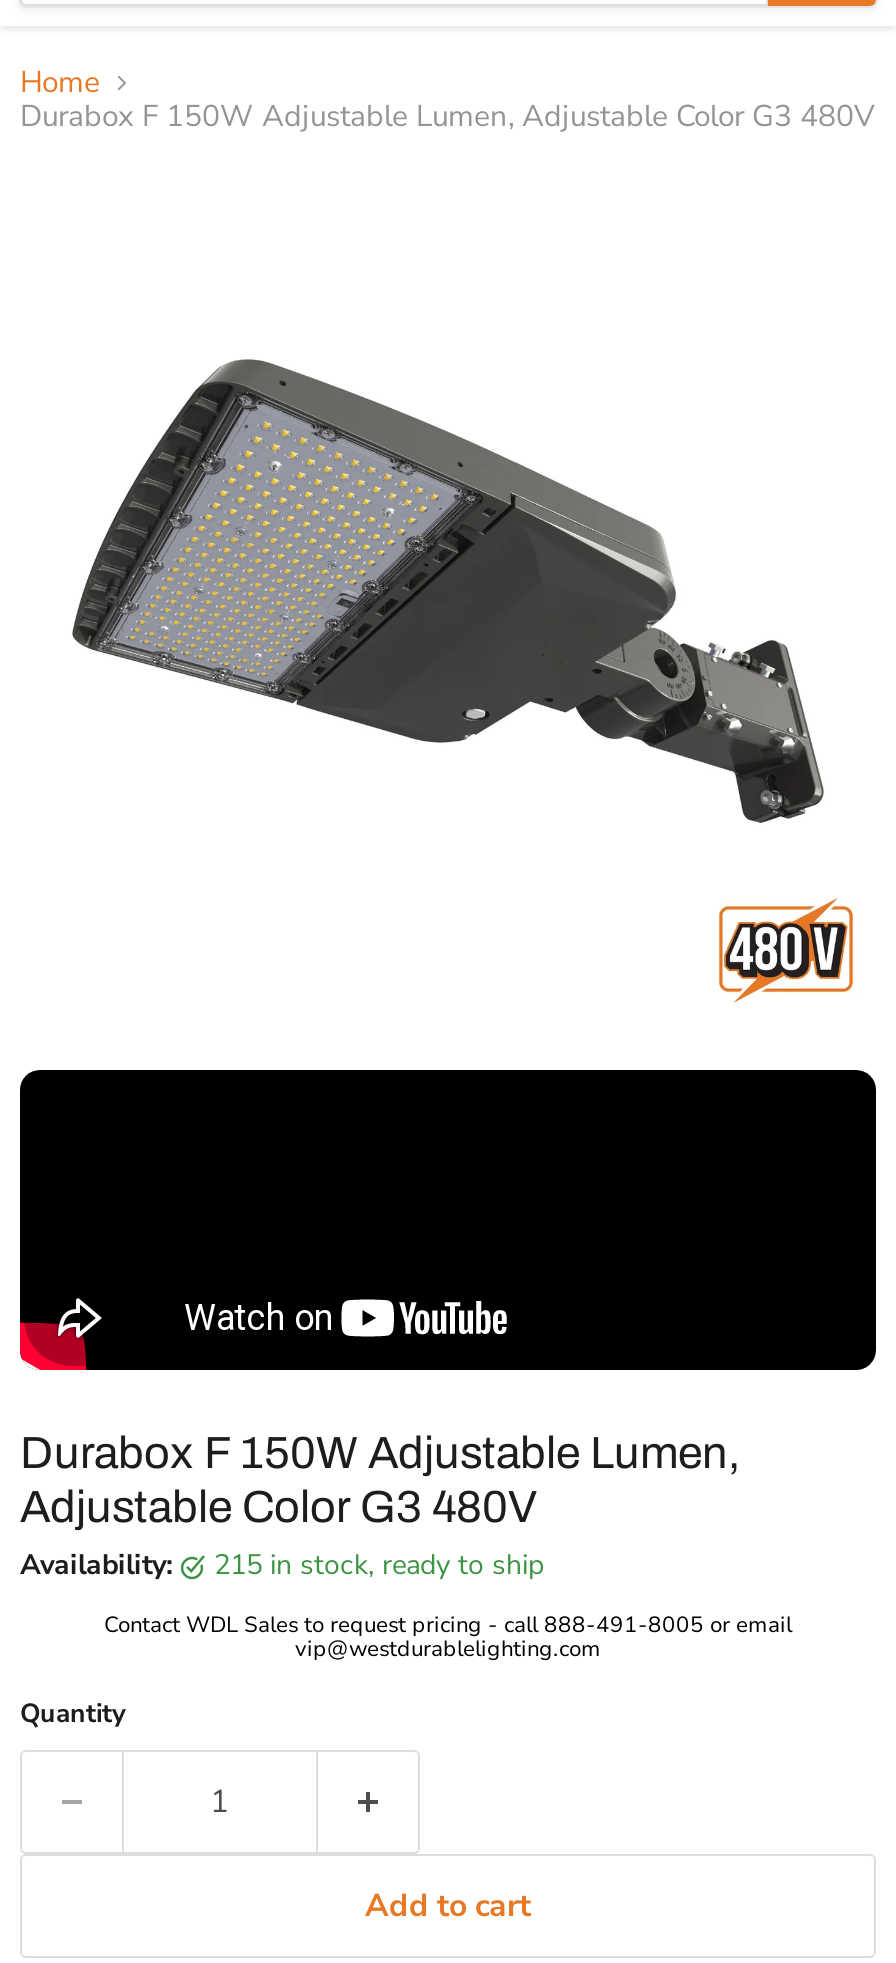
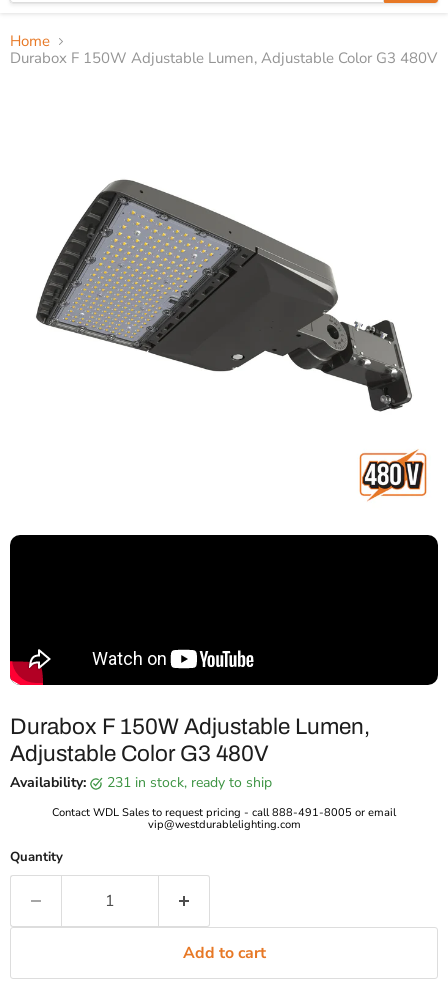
- 215 in stock, ready to ship
+ 231 in stock, ready to ship
